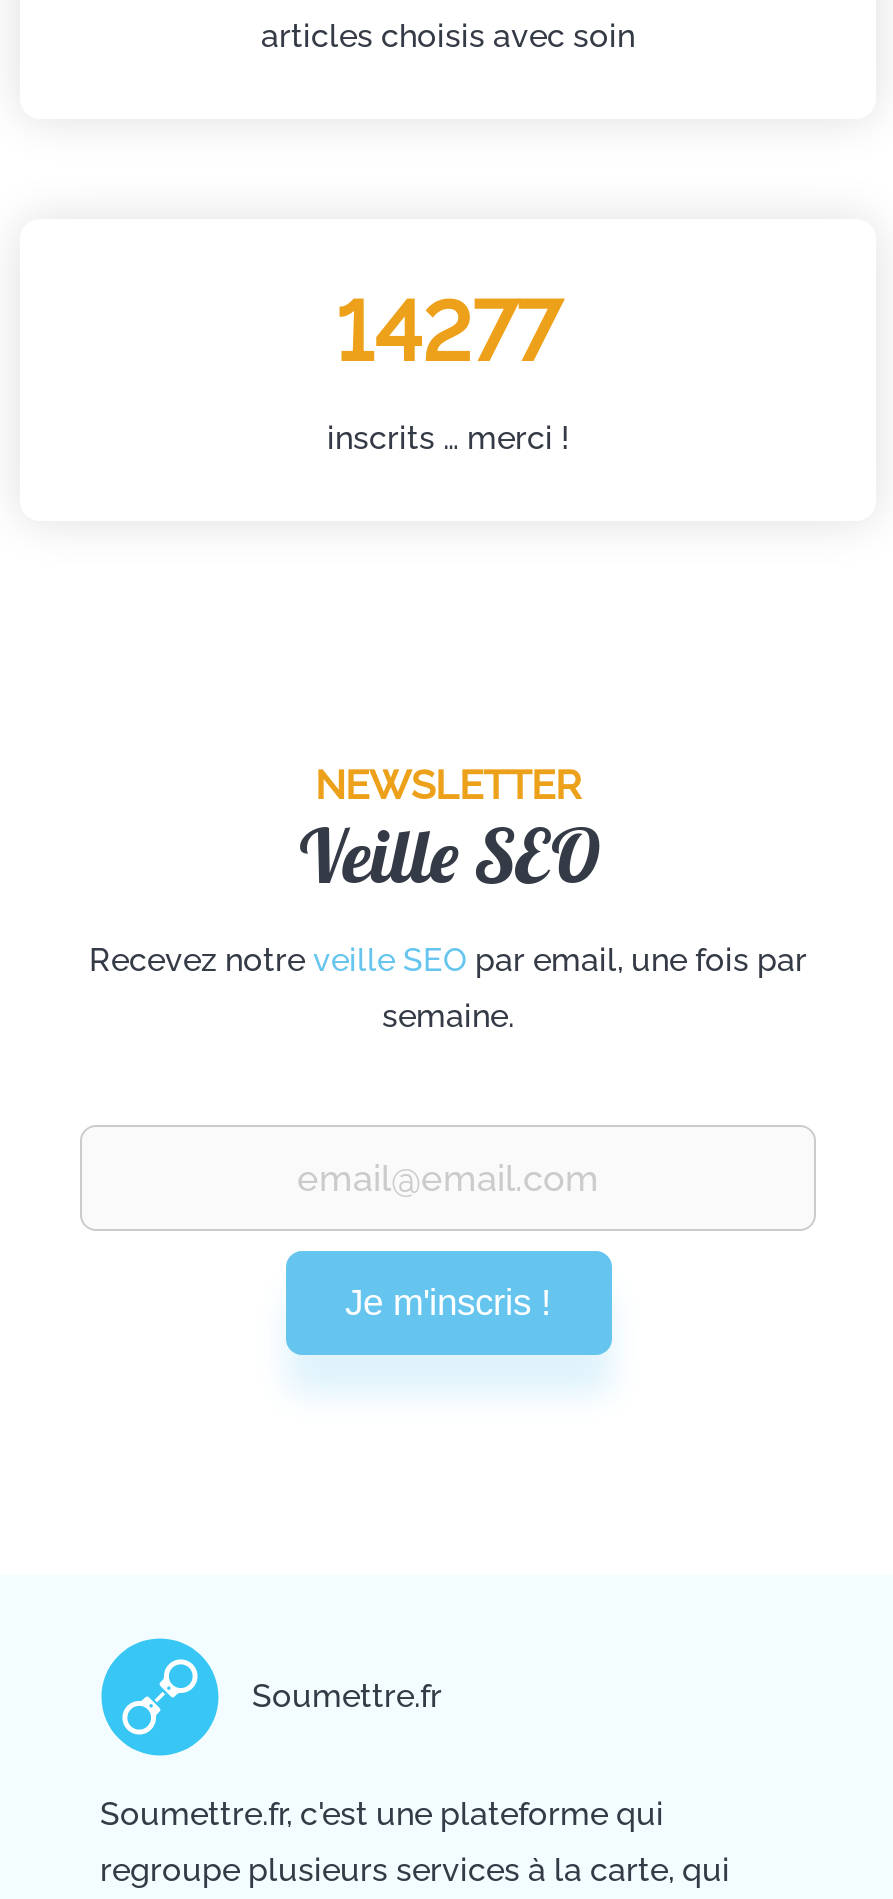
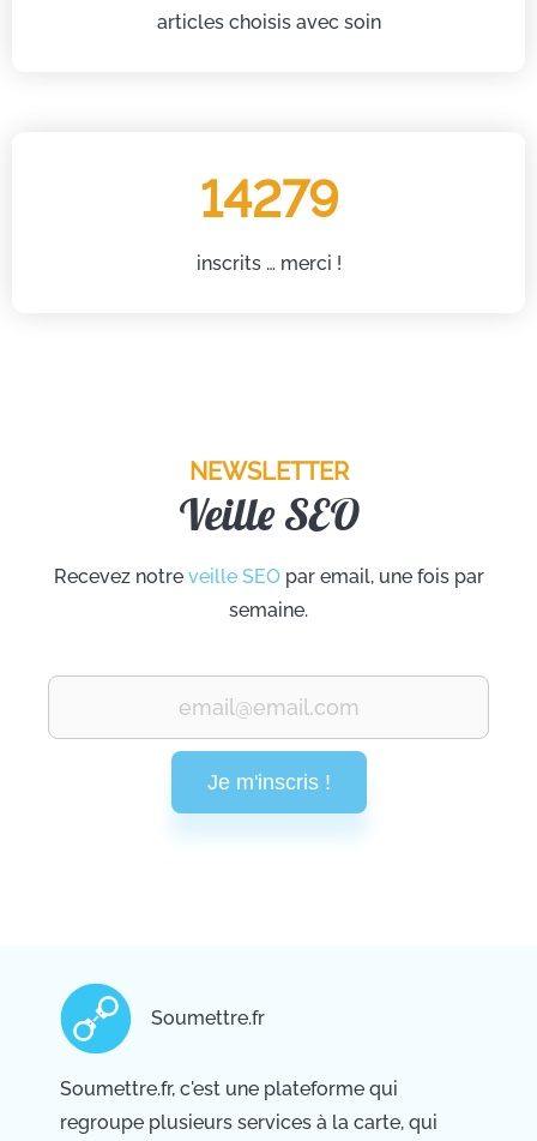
- 14277
+ 14279
